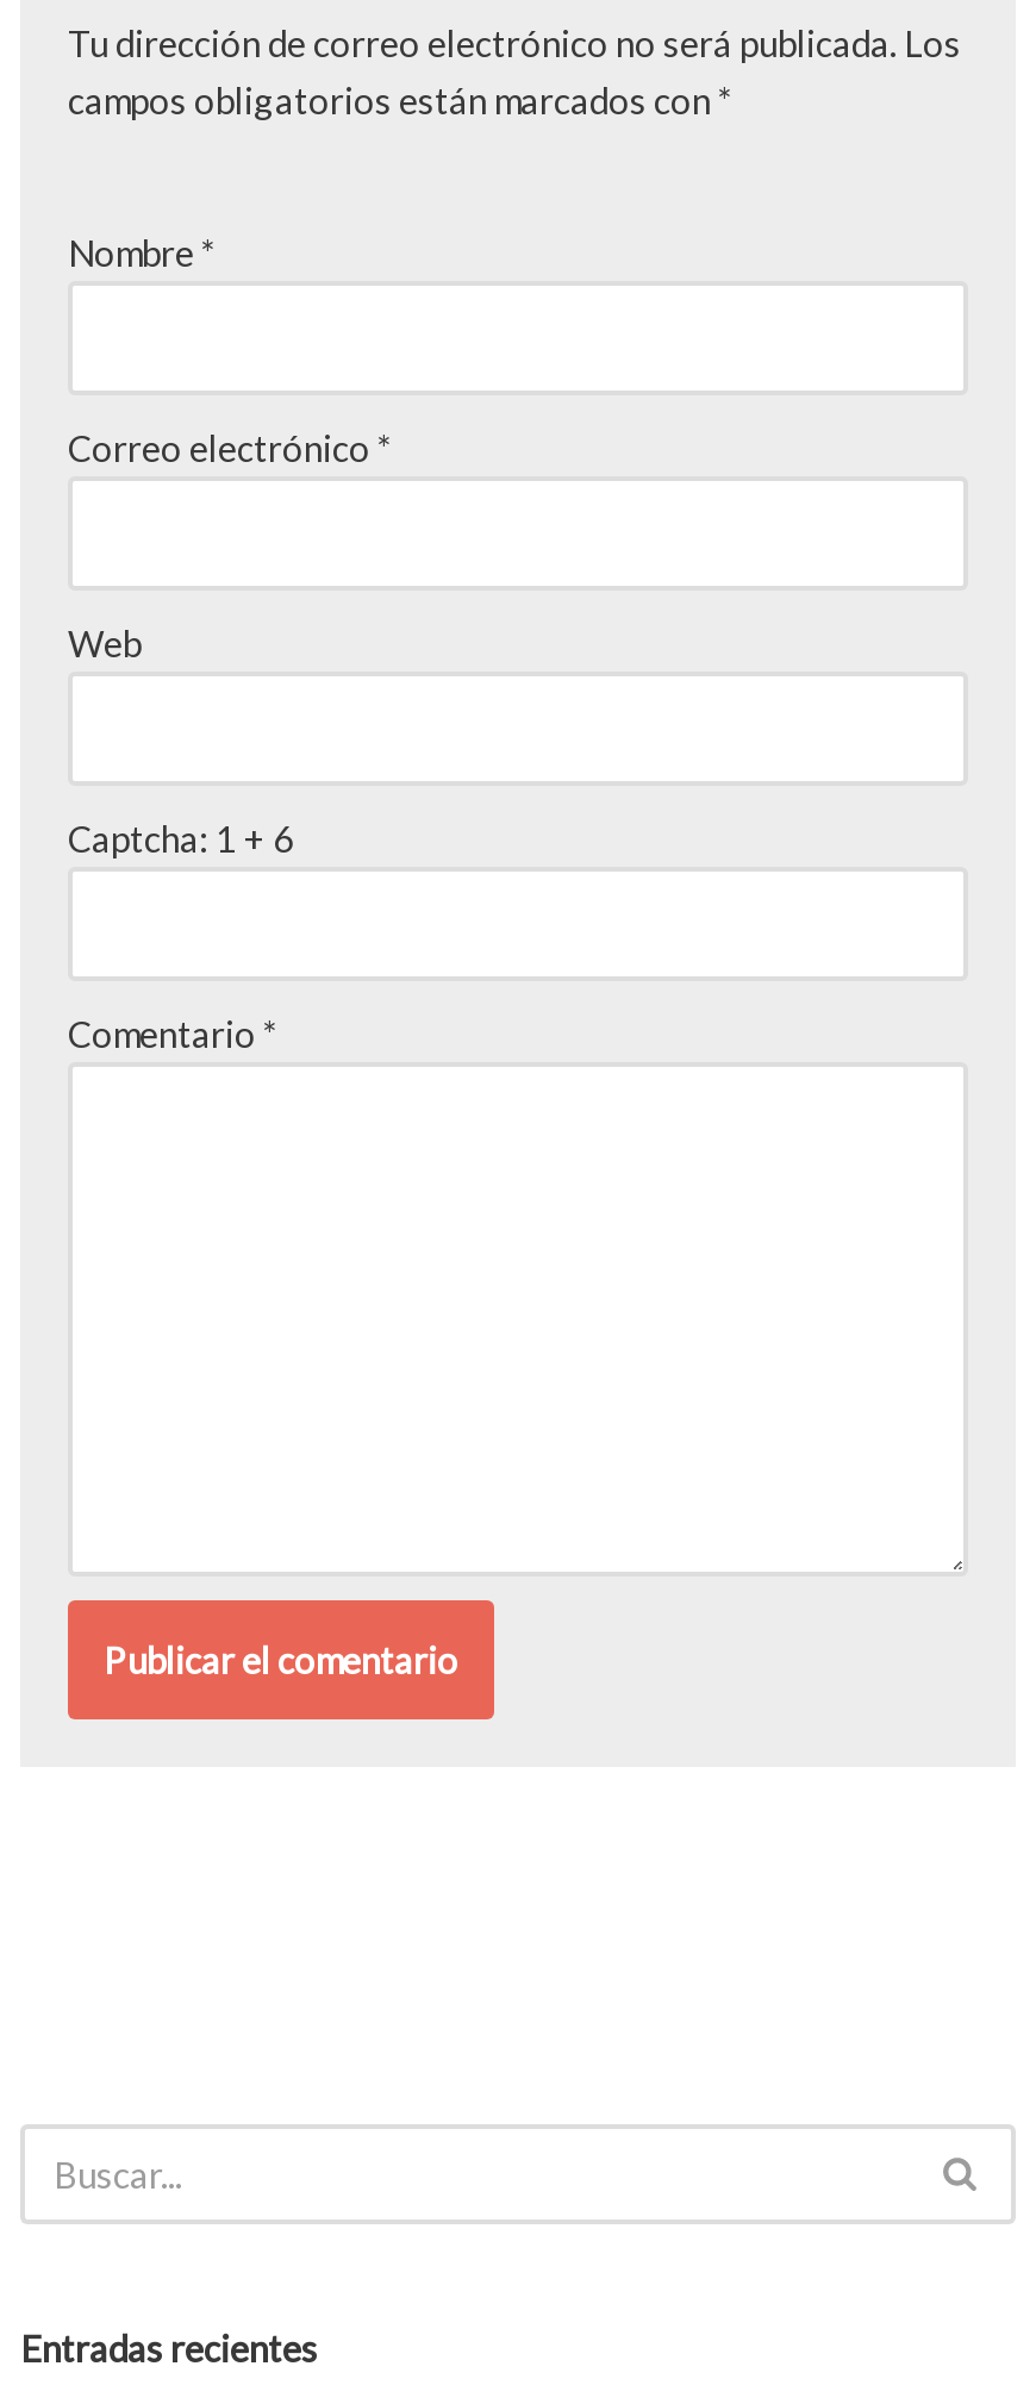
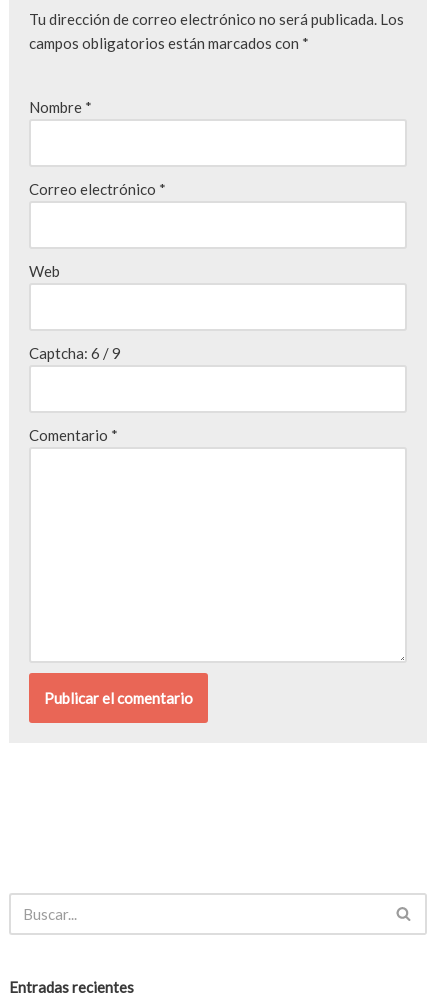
- Captcha: 1 + 6
+ Captcha: 6 / 9
